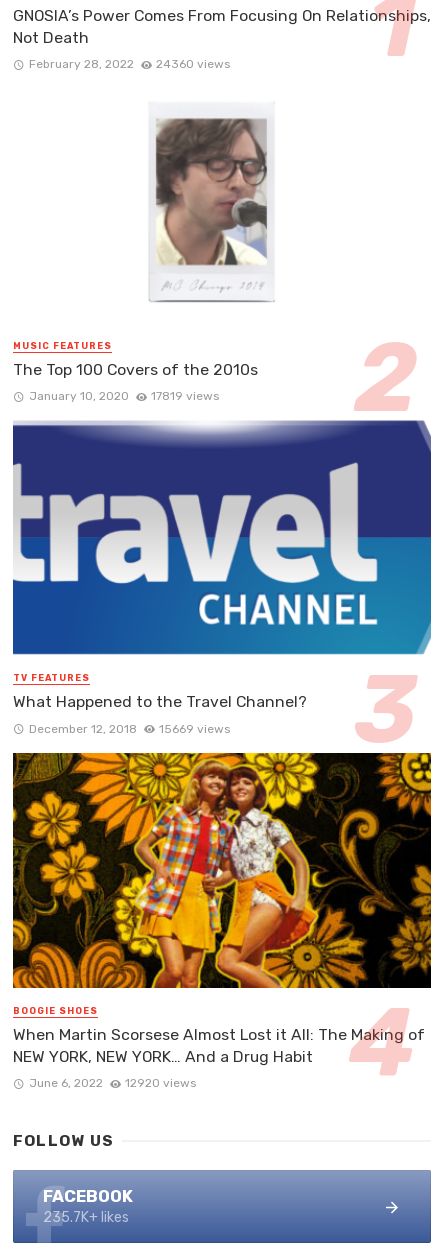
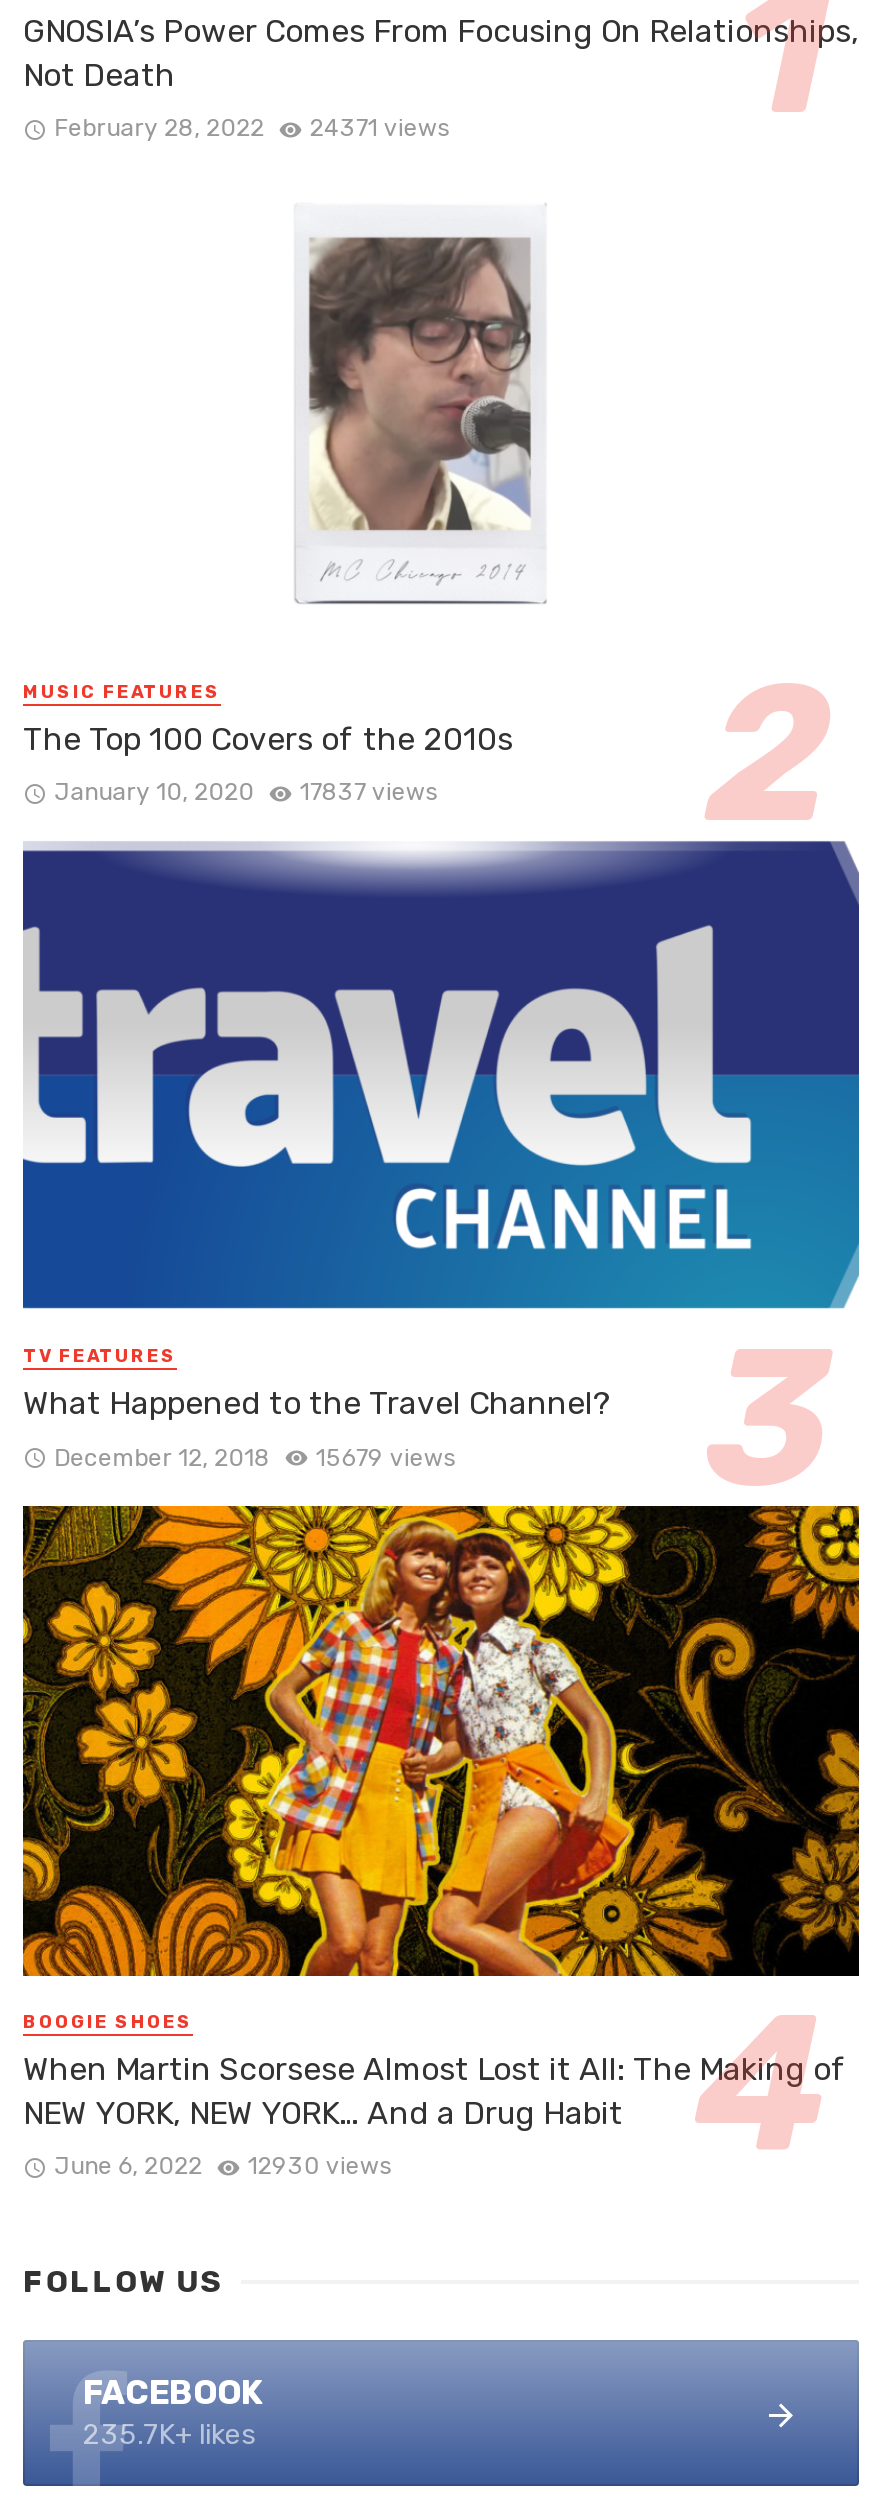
- February 28, 2022 24360 views
+ February 28, 2022 24371 views

- January 10, 2020 17819 views
+ January 10, 2020 17837 views

- December 12, 2018 15669 views
+ December 12, 2018 15679 views

- June 6, 2022 12920 views
+ June 6, 2022 12930 views
